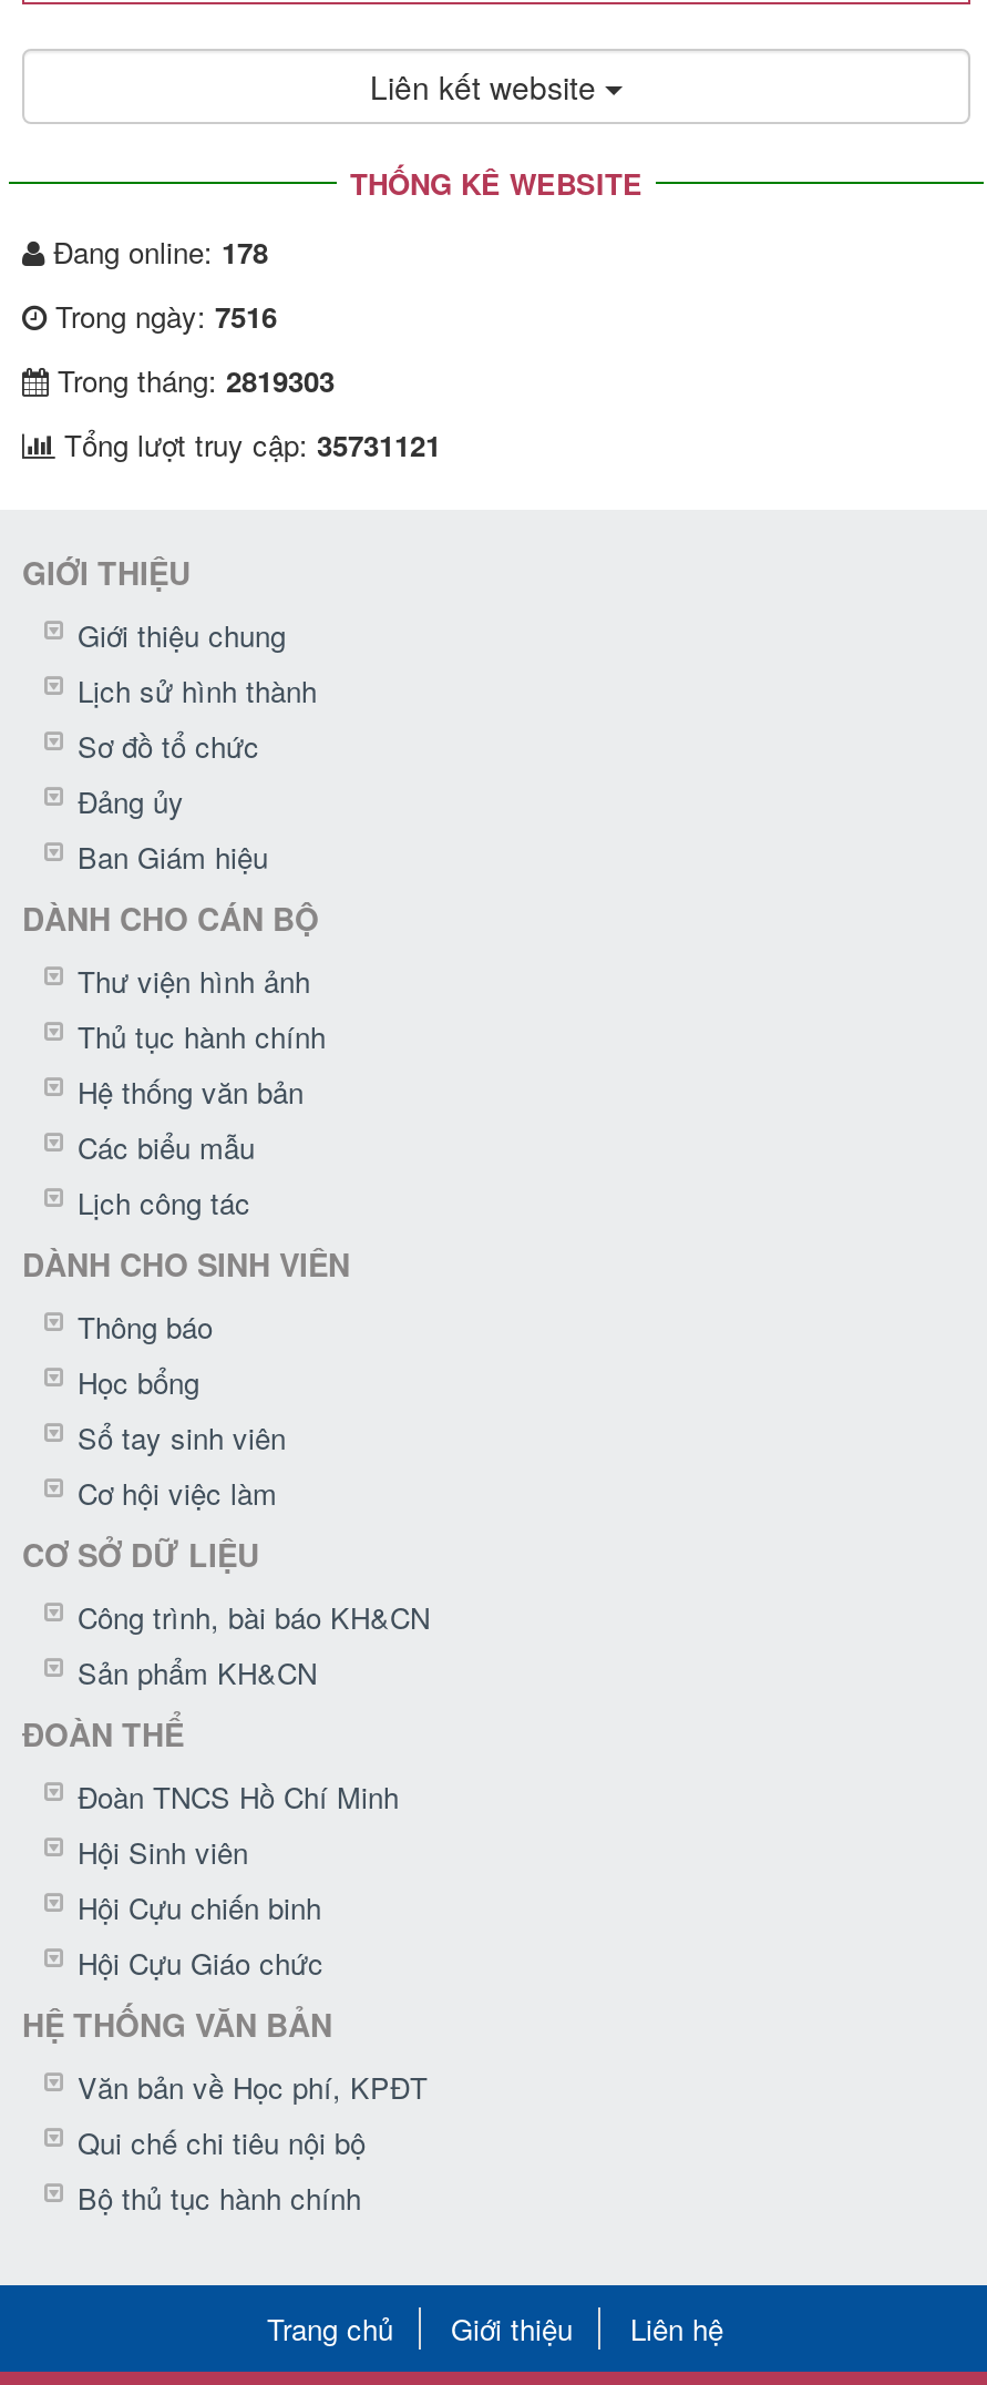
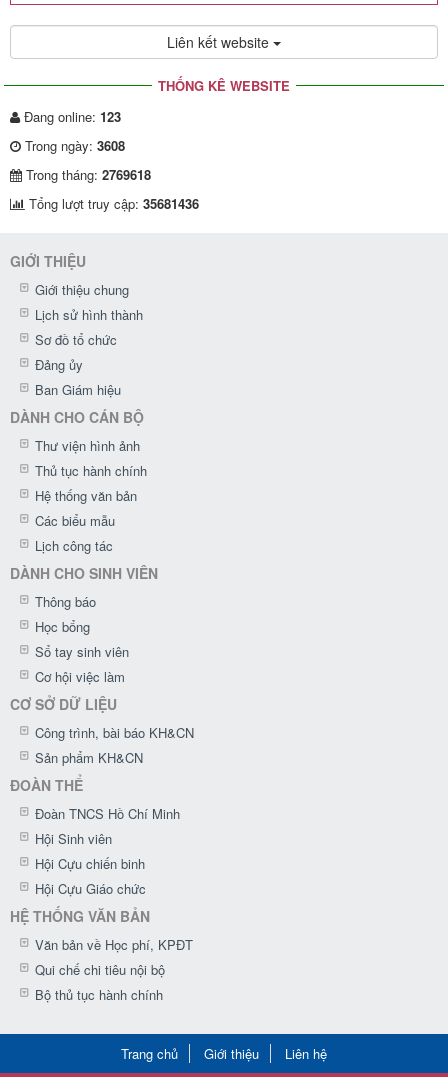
- Đang online: 178
+ Đang online: 123

- Trong ngày: 7516
+ Trong ngày: 3608

- Trong tháng: 2819303
+ Trong tháng: 2769618

- Tổng lượt truy cập: 35731121
+ Tổng lượt truy cập: 35681436
